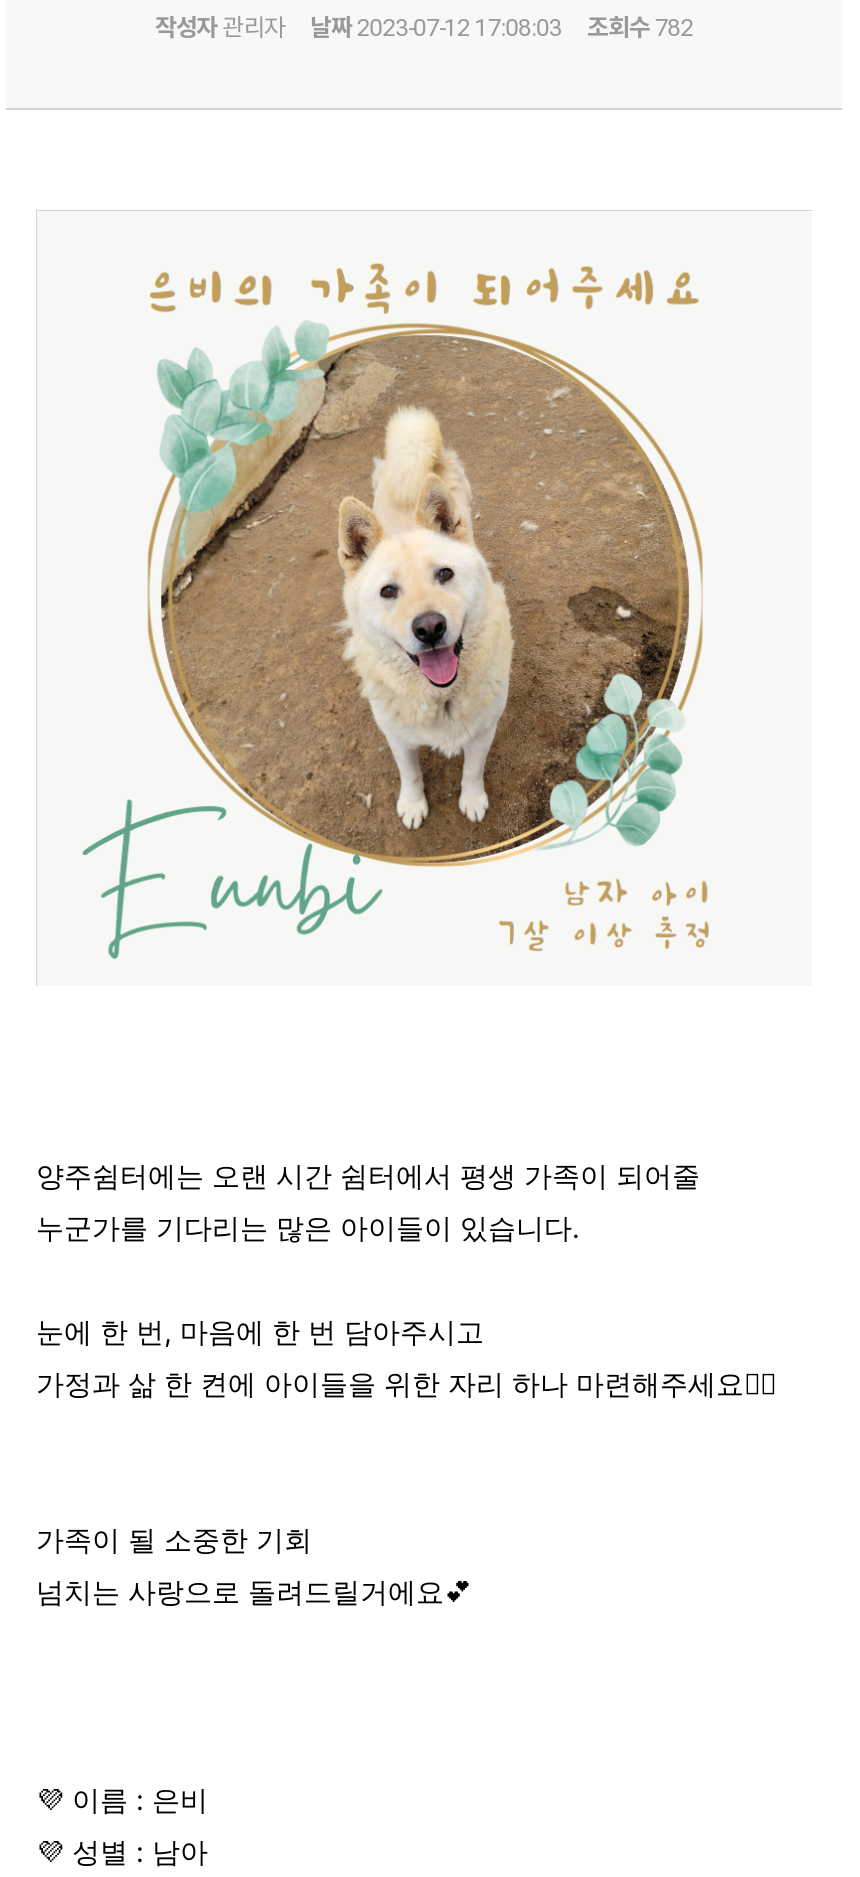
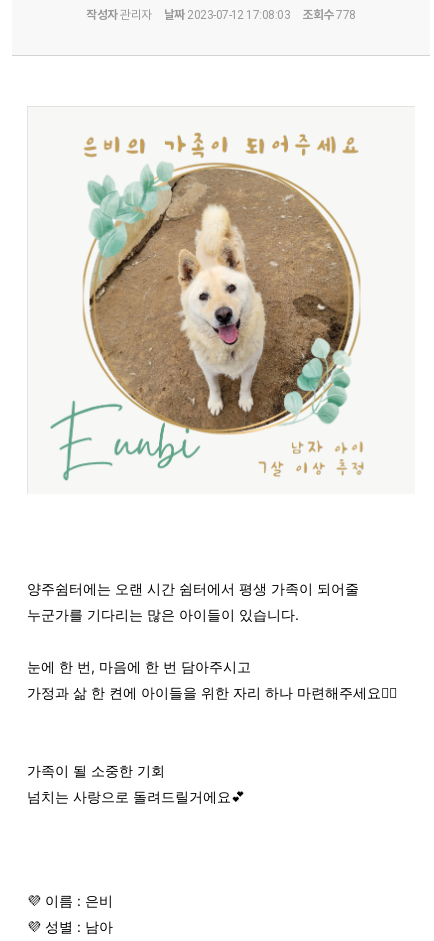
- 작성자 관리자 날짜 2023-07-12 17:08:03 조회수 782
+ 작성자 관리자 날짜 2023-07-12 17:08:03 조회수 778
